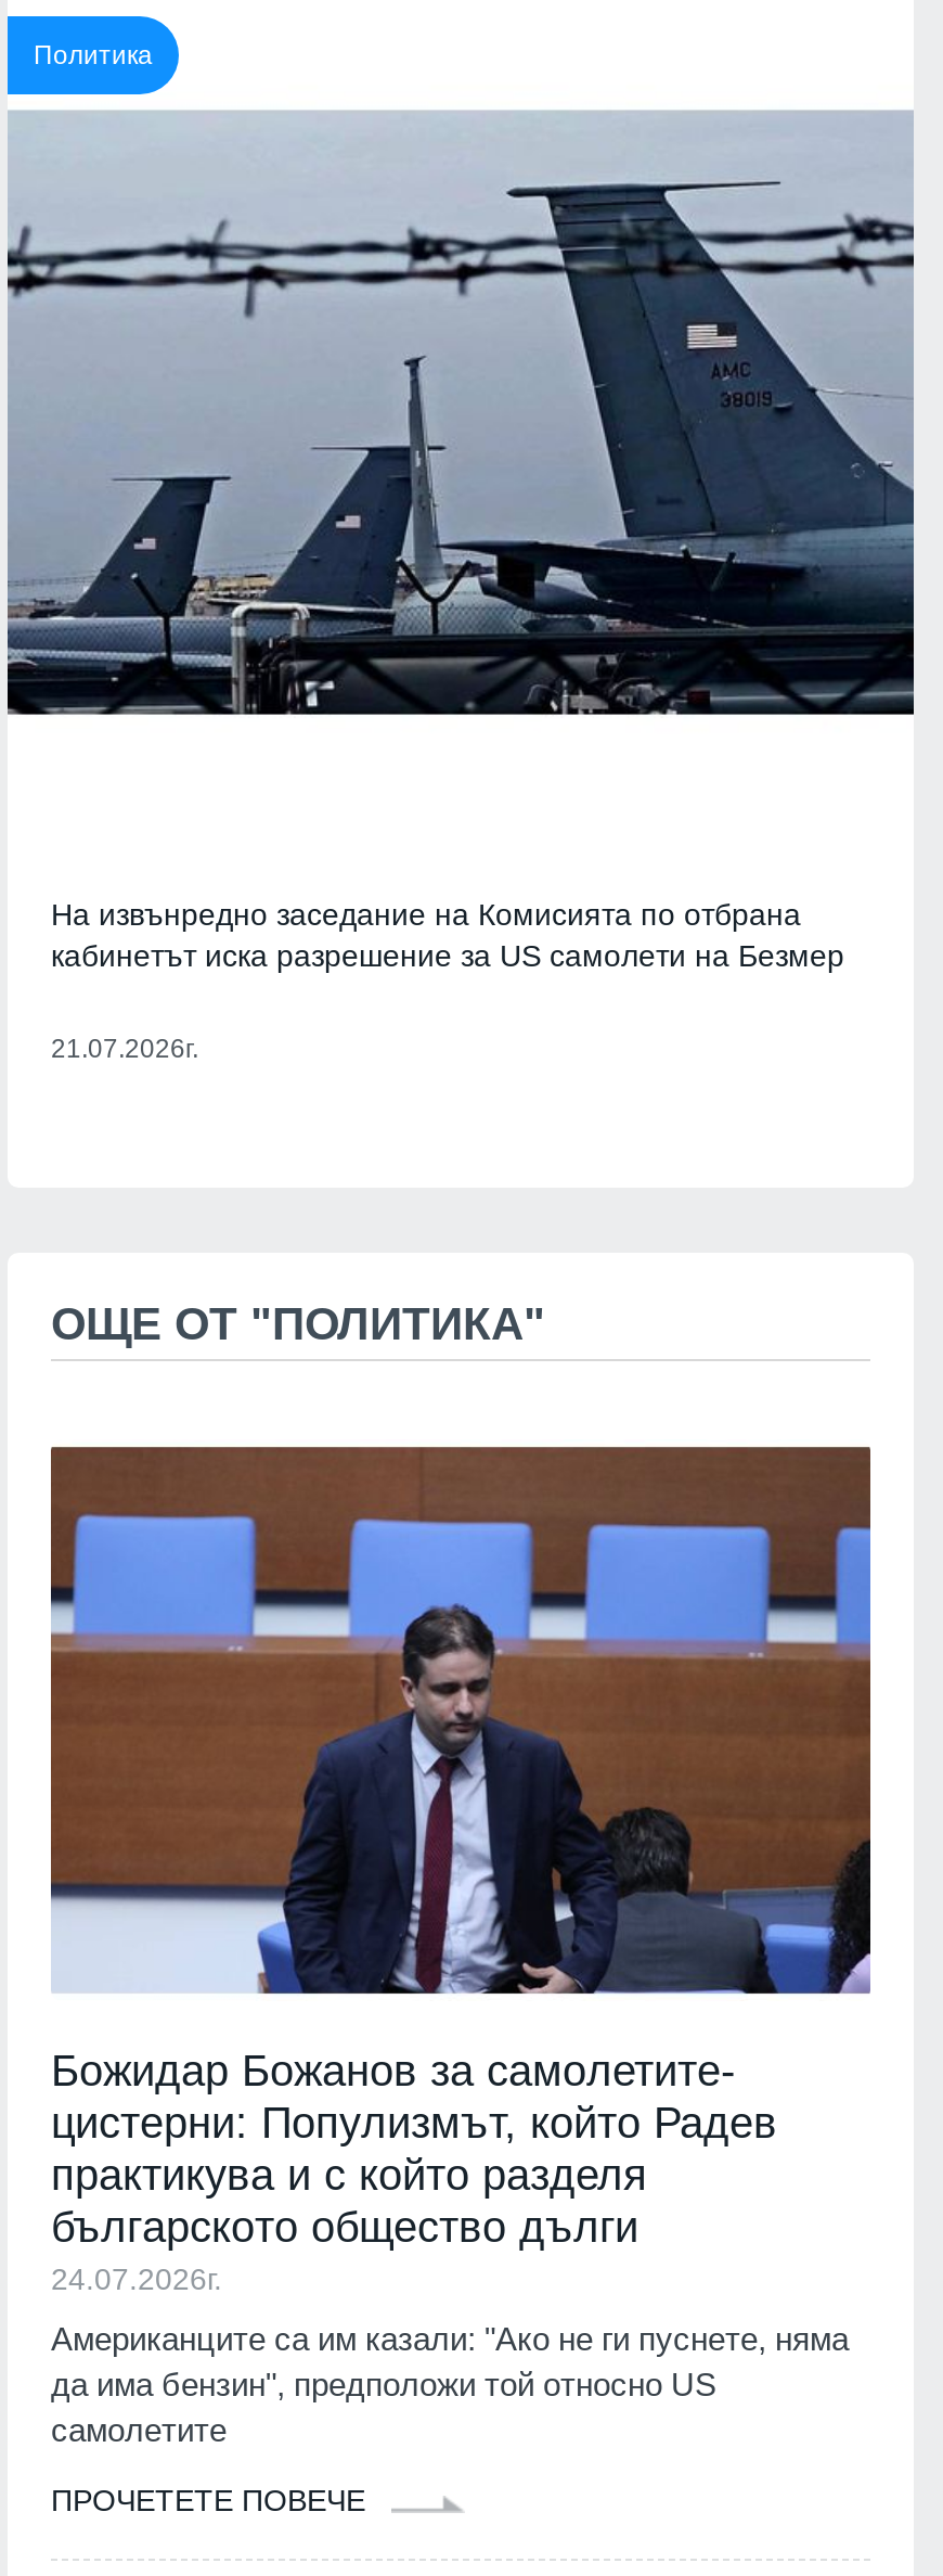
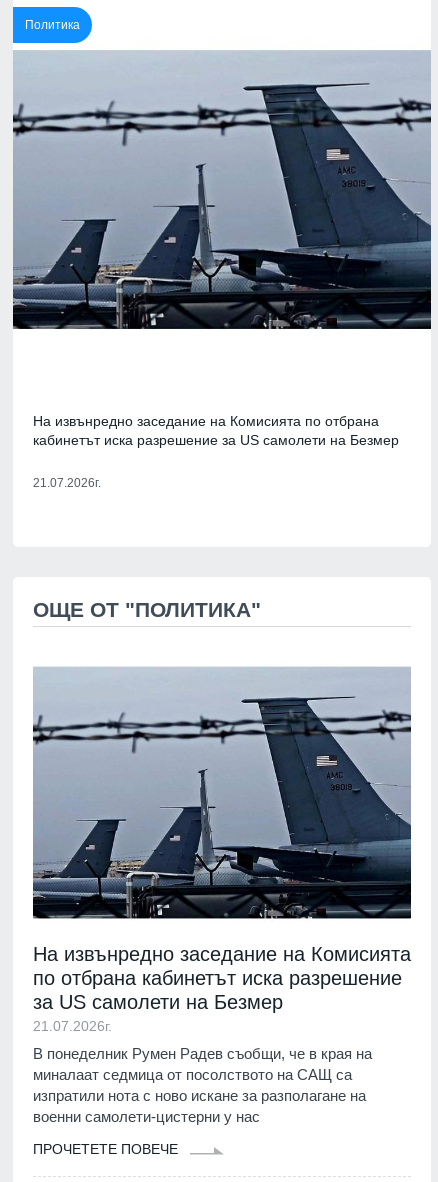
- [image]
- Божидар Божанов за самолетите-
- цистерни: Популизмът, който Радев
- практикува и с който разделя
- българското общество дълги
- 24.07.2026г.
+ [image]
+ На извънредно заседание на Комисията
+ по отбрана кабинетът иска разрешение
+ за US самолети на Безмер
+ 21.07.2026г.

- Американците са им казали: "Ако не ги пуснете, няма
- да има бензин", предположи той относно US
- самолетите
+ В понеделник Румен Радев съобщи, че в края на
+ миналаат седмица от посолството на САЩ са
+ изпратили нота с ново искане за разполагане на
+ военни самолети-цистерни у нас
